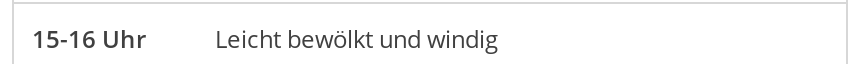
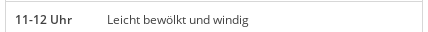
- 15-16 Uhr
+ 11-12 Uhr
